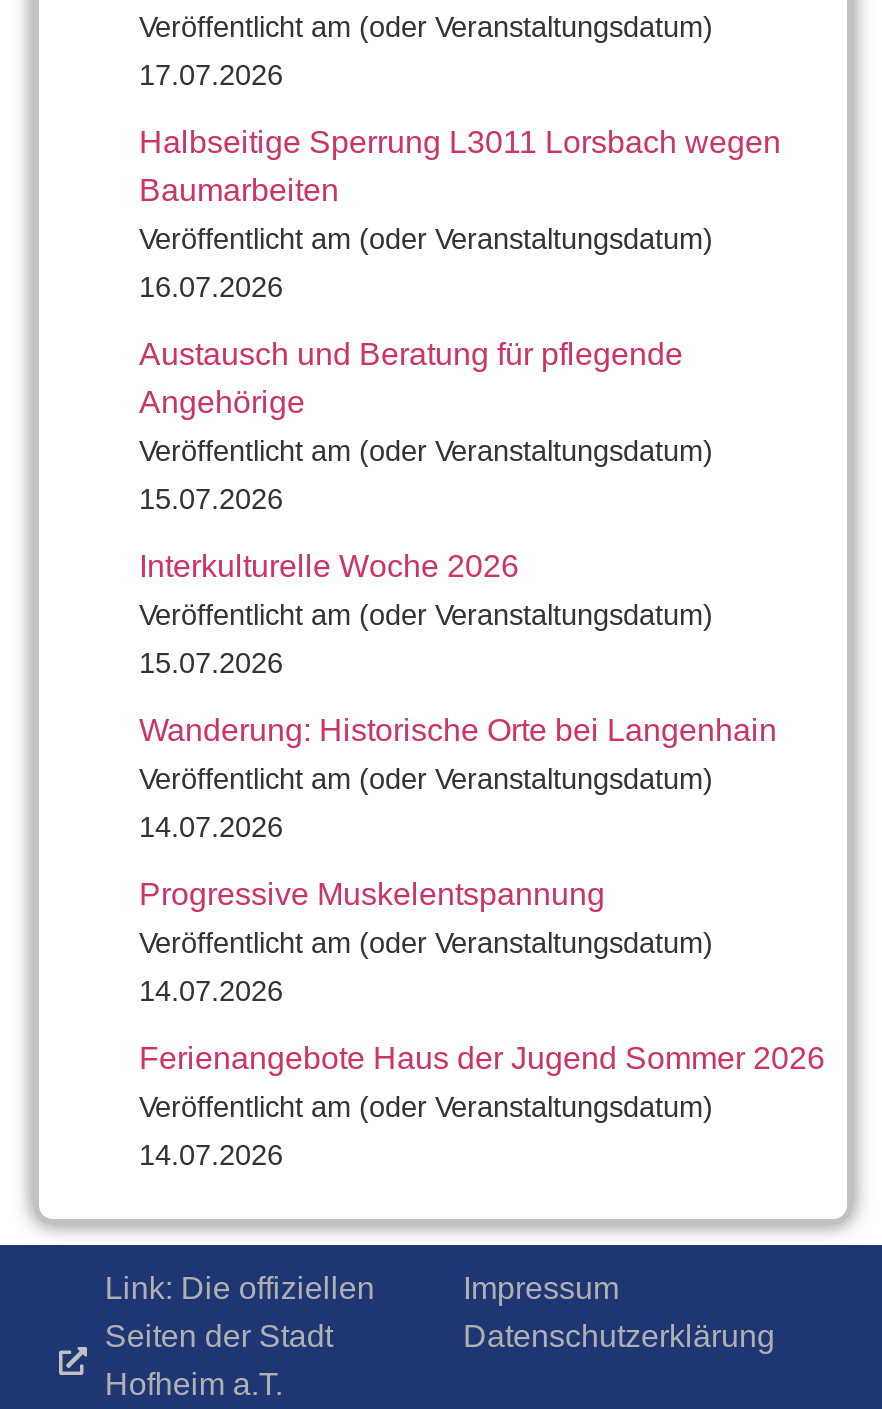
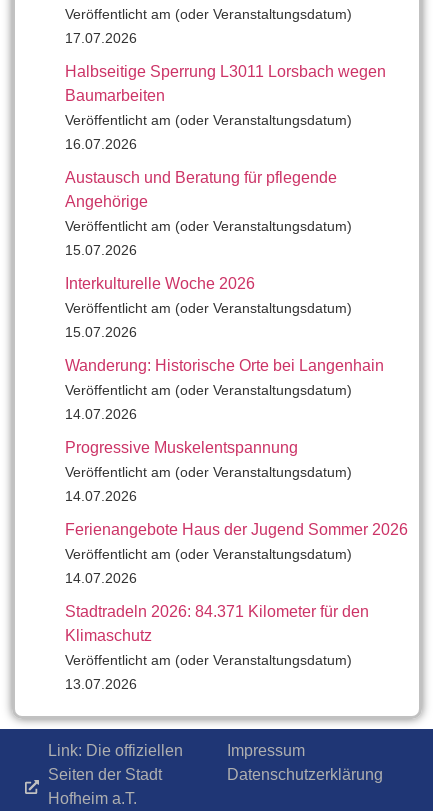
+ Stadtradeln 2026: 84.371 Kilometer für den
+ Klimaschutz
+ Veröffentlicht am (oder Veranstaltungsdatum)
+ 13.07.2026
